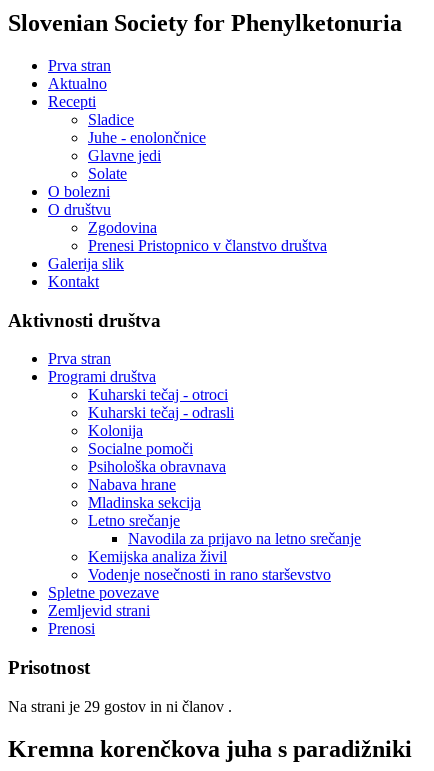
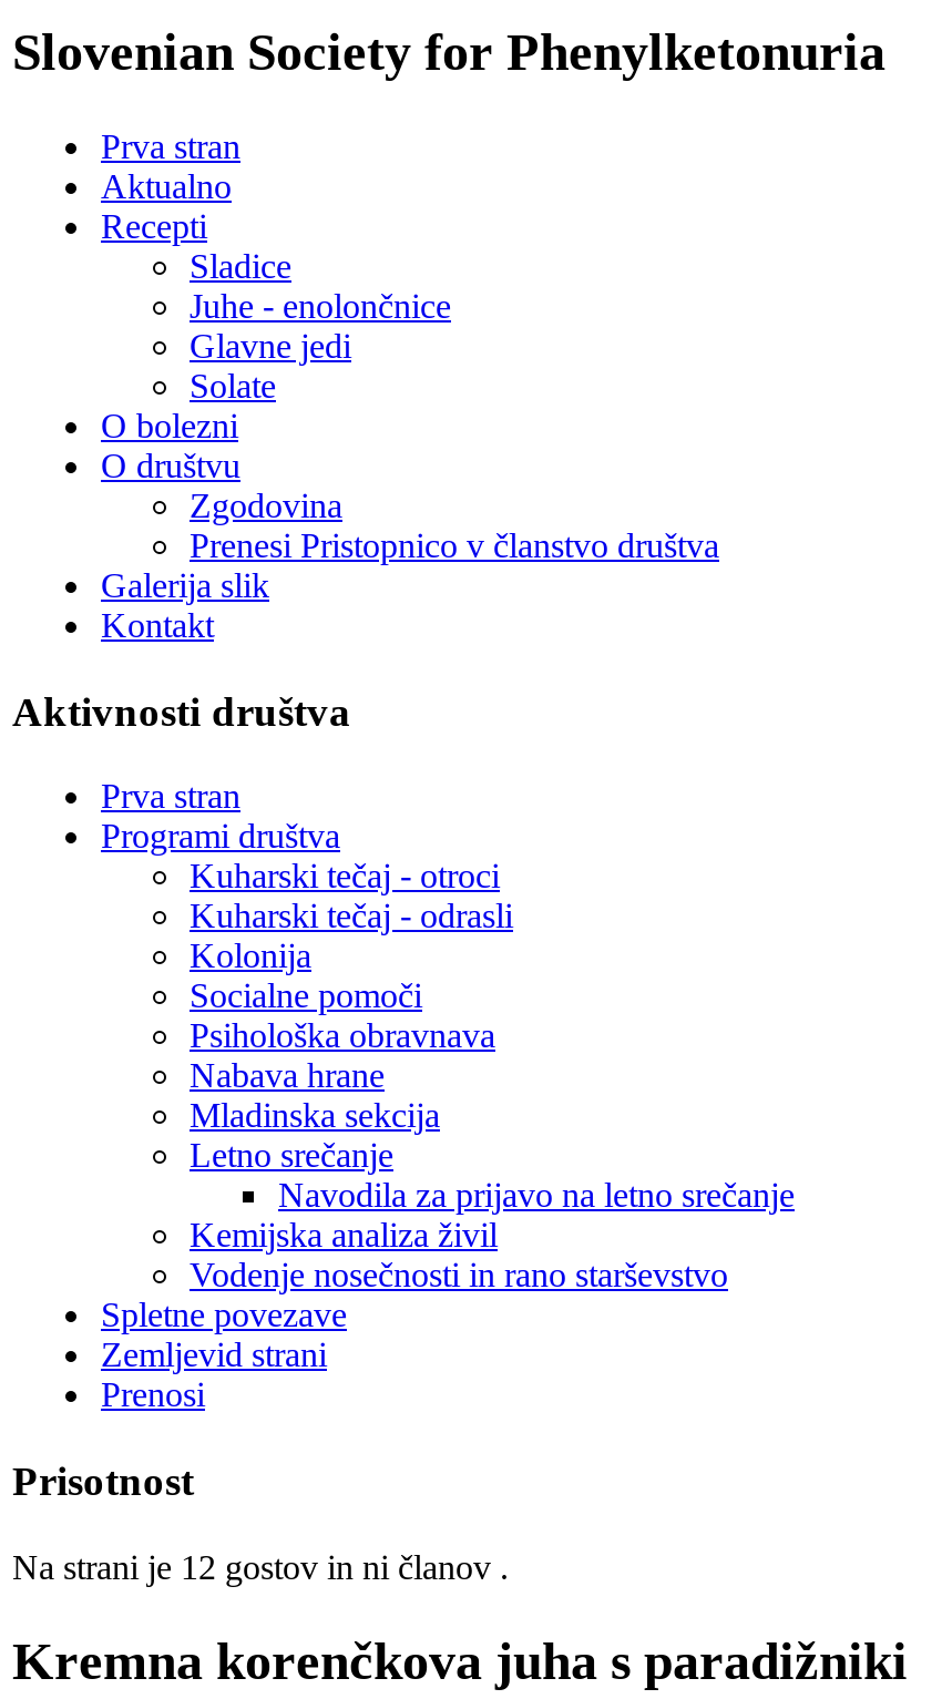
- Na strani je 29 gostov in ni članov .
+ Na strani je 12 gostov in ni članov .
